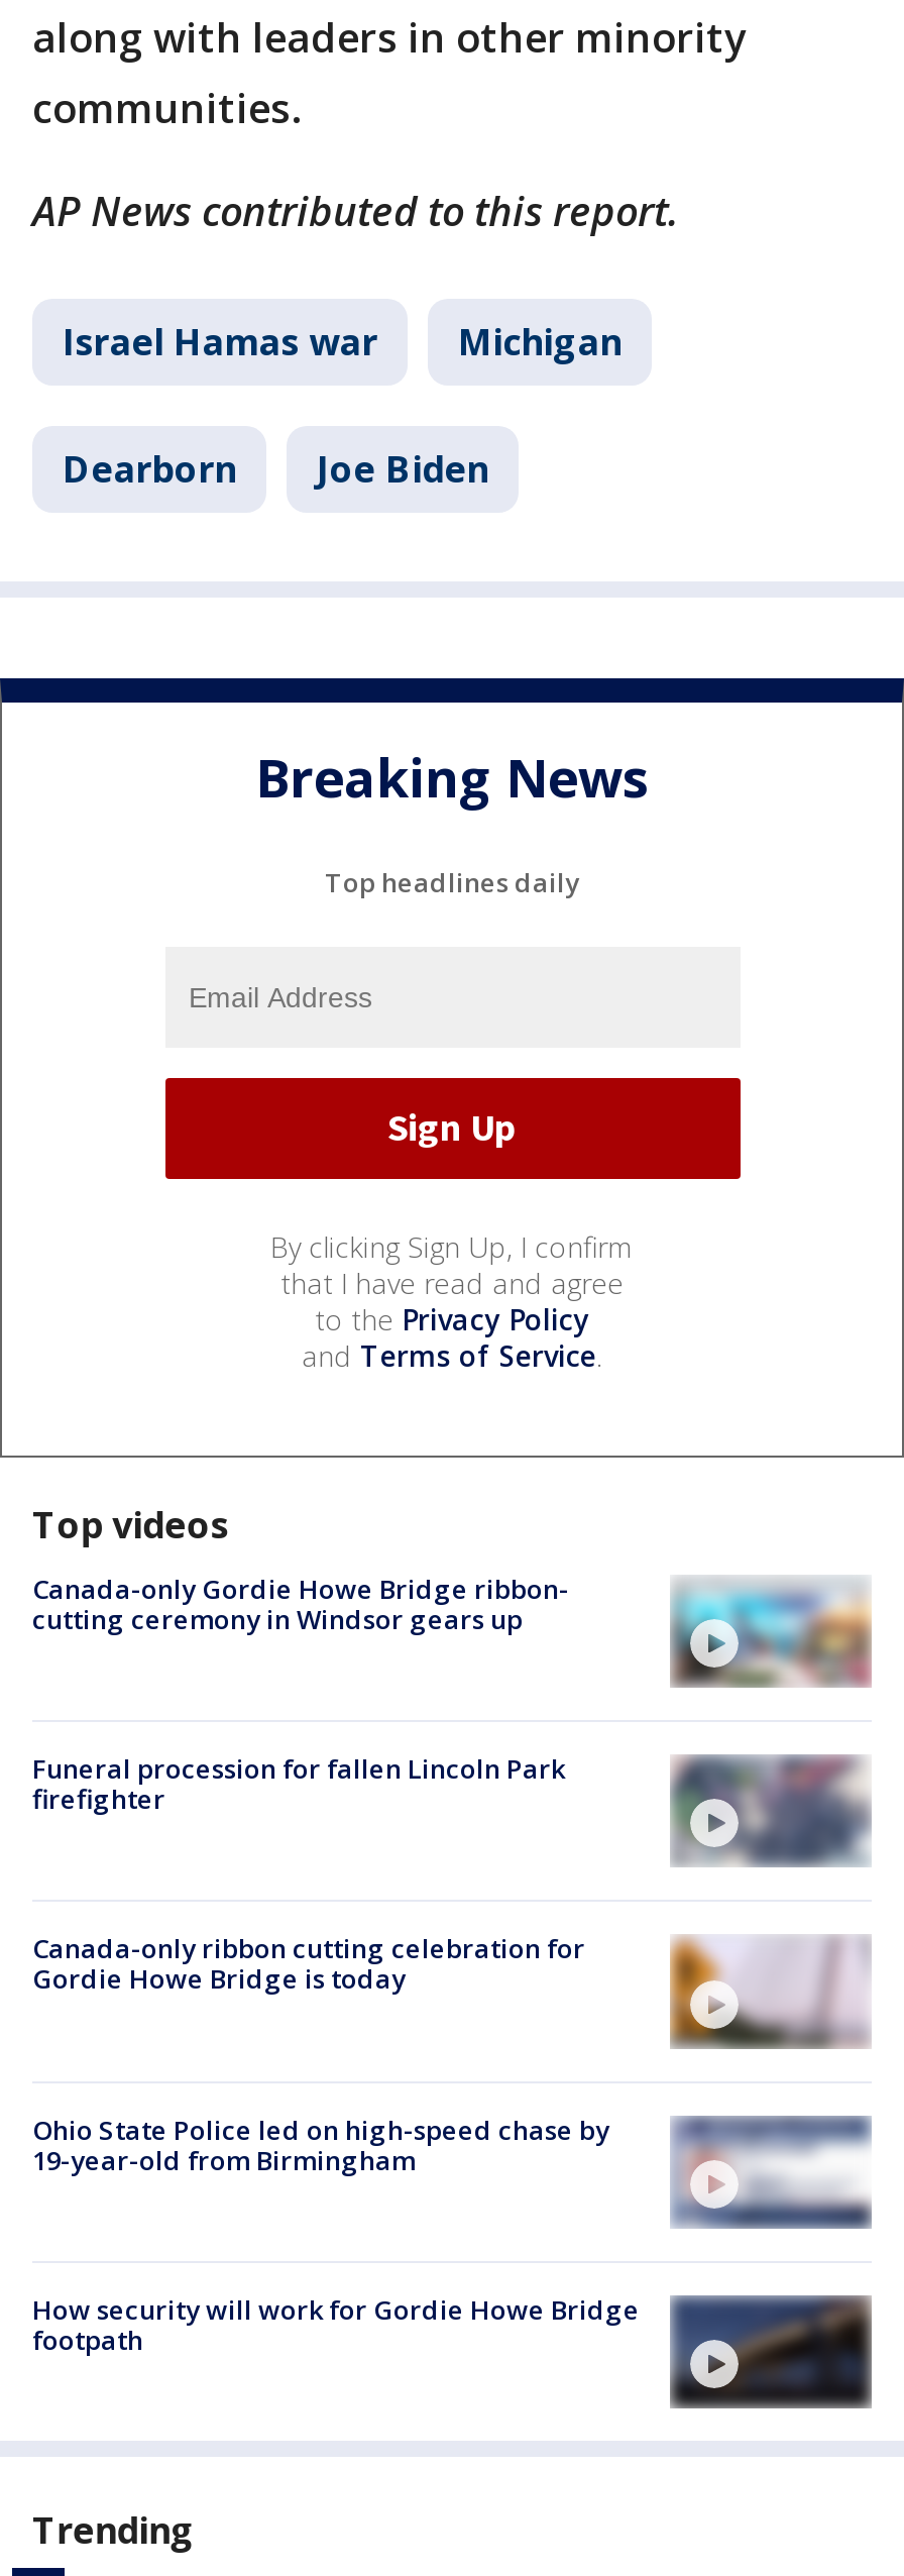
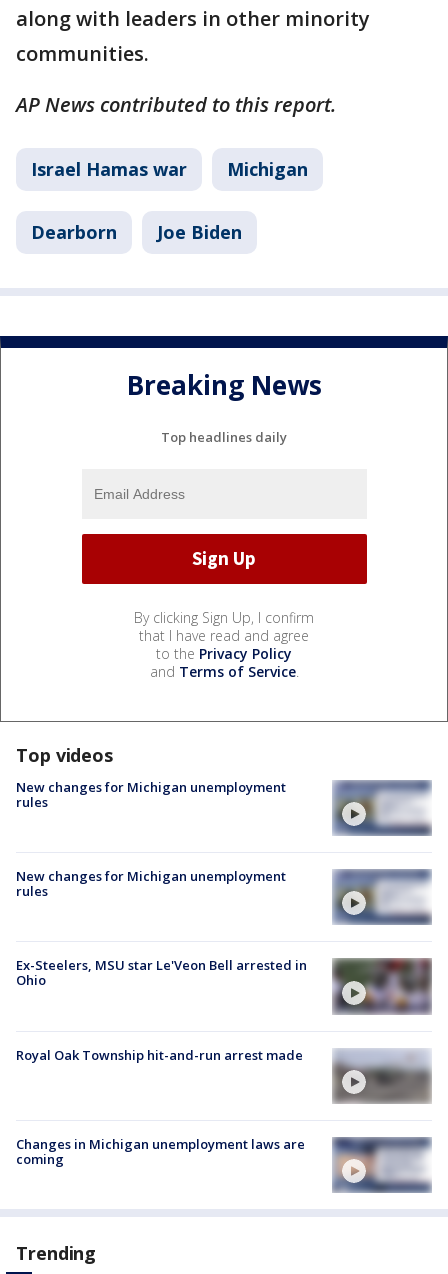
- Canada-only Gordie Howe Bridge ribbon-
- cutting ceremony in Windsor gears up
+ New changes for Michigan unemployment
+ rules

- [image]
+ [image]

- Funeral procession for fallen Lincoln Park
- firefighter
+ New changes for Michigan unemployment
+ rules

- [image]
+ [image]

- Canada-only ribbon cutting celebration for
- Gordie Howe Bridge is today
+ Ex-Steelers, MSU star Le'Veon Bell arrested in
+ Ohio

- [image]
+ [image]

- [image]
- Ohio State Police led on high-speed chase by
- 19-year-old from Birmingham
+ [image]
+ Royal Oak Township hit-and-run arrest made

- [image]
- How security will work for Gordie Howe Bridge
- footpath
+ [image]
+ Changes in Michigan unemployment laws are
+ coming
